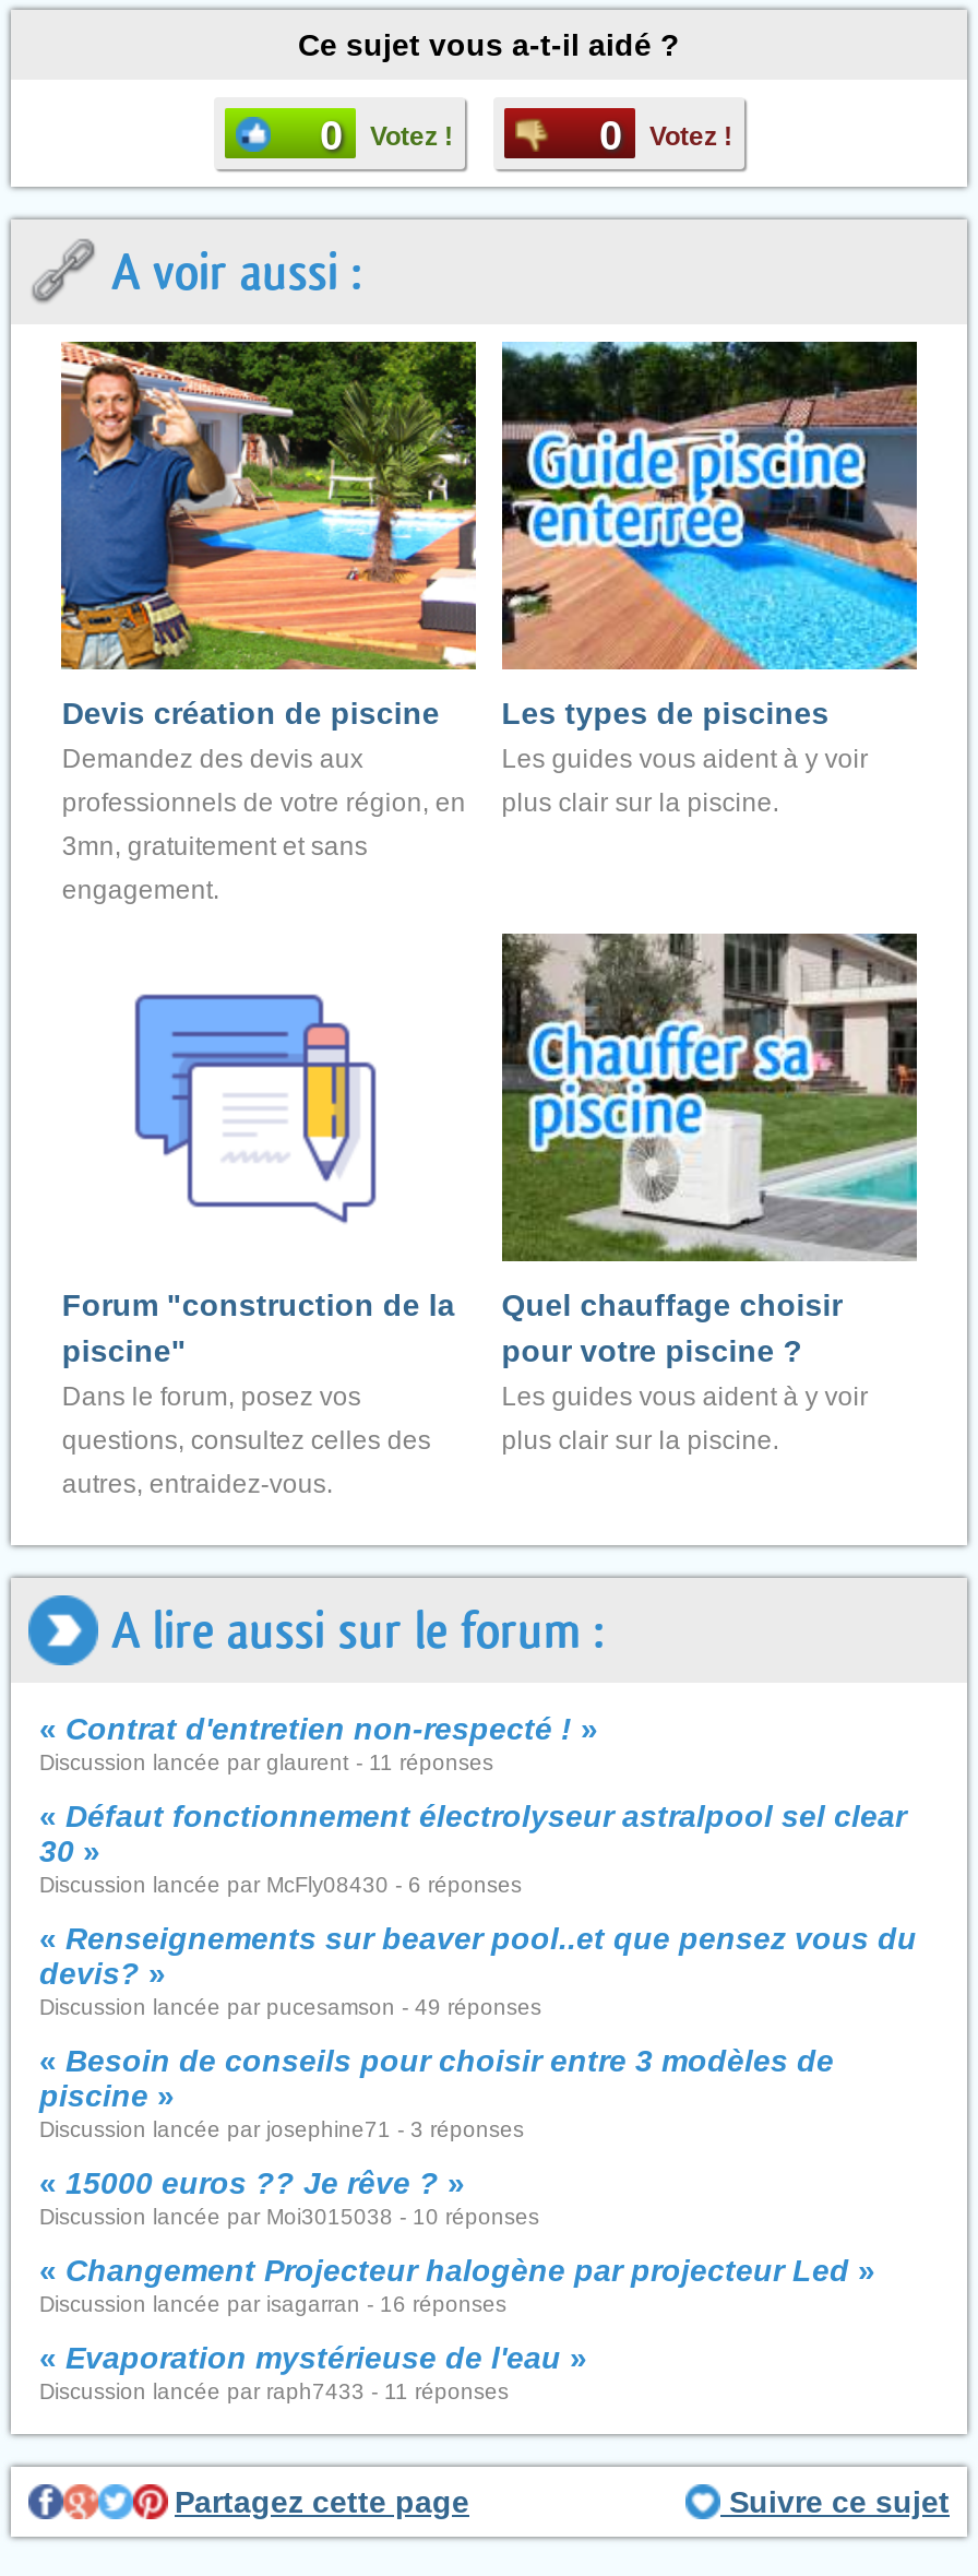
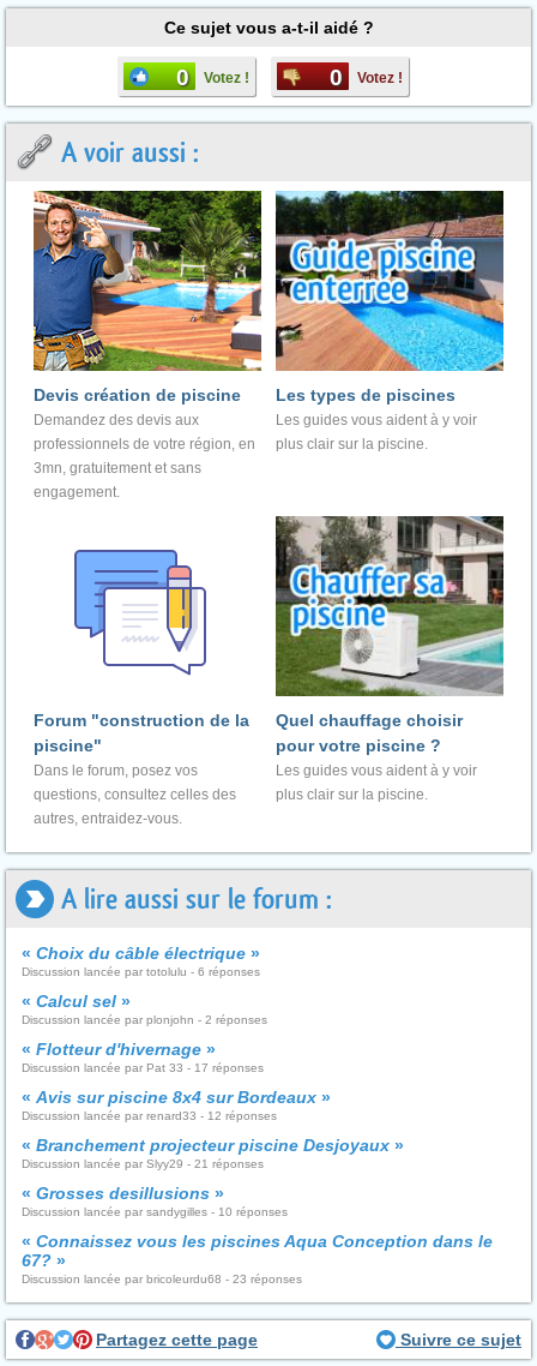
- «Contrat d'entretien non-respecté !»
- Discussion lancée par glaurent - 11 réponses
+ «Choix du câble électrique»
+ Discussion lancée par totolulu - 6 réponses

- «Défaut fonctionnement électrolyseur astralpool sel clear
- 30»
- Discussion lancée par McFly08430 - 6 réponses
+ «Calcul sel»
+ Discussion lancée par plonjohn - 2 réponses

- «Renseignements sur beaver pool..et que pensez vous du
- devis?»
- Discussion lancée par pucesamson - 49 réponses
+ «Flotteur d'hivernage»
+ Discussion lancée par Pat 33 - 17 réponses

- «Besoin de conseils pour choisir entre 3 modèles de
- piscine»
- Discussion lancée par josephine71 - 3 réponses
+ «Avis sur piscine 8x4 sur Bordeaux»
+ Discussion lancée par renard33 - 12 réponses

- «15000 euros ?? Je rêve ?»
- Discussion lancée par Moi3015038 - 10 réponses
+ «Branchement projecteur piscine Desjoyaux»
+ Discussion lancée par Slyy29 - 21 réponses

- «Changement Projecteur halogène par projecteur Led»
- Discussion lancée par isagarran - 16 réponses
+ «Grosses desillusions»
+ Discussion lancée par sandygilles - 10 réponses

- «Evaporation mystérieuse de l'eau»
- Discussion lancée par raph7433 - 11 réponses
+ «Connaissez vous les piscines Aqua Conception dans le
+ 67?»
+ Discussion lancée par bricoleurdu68 - 23 réponses
